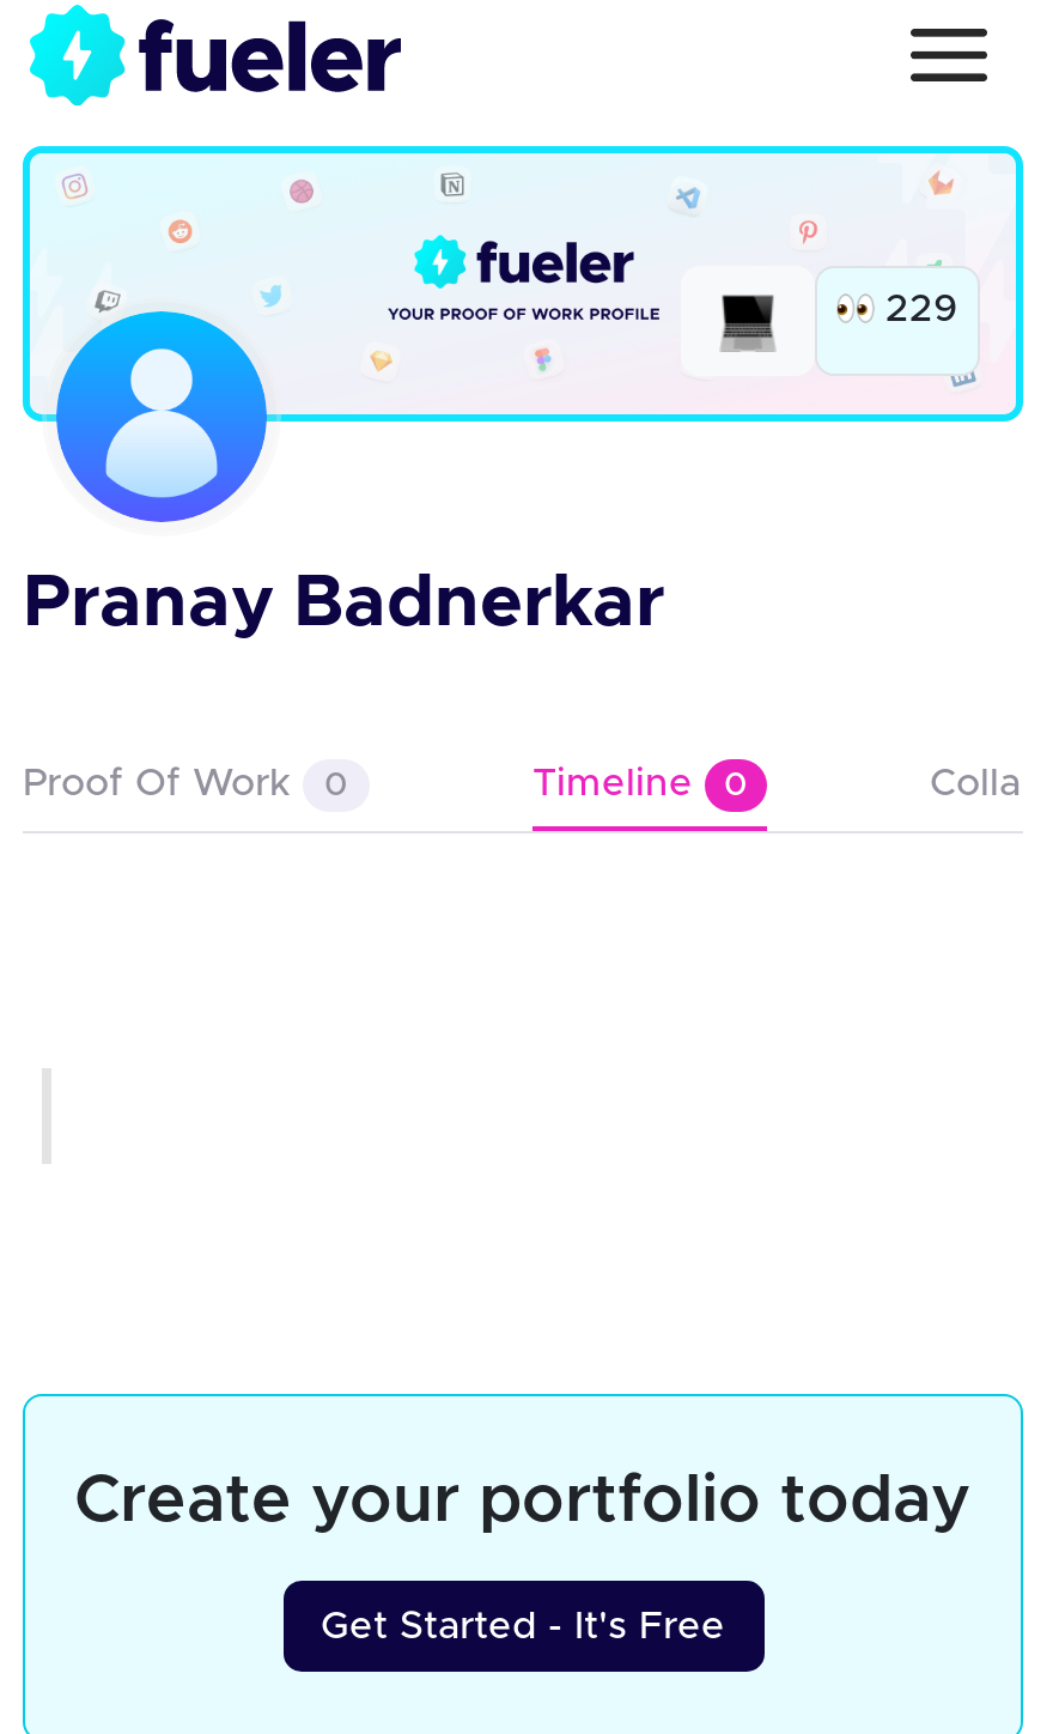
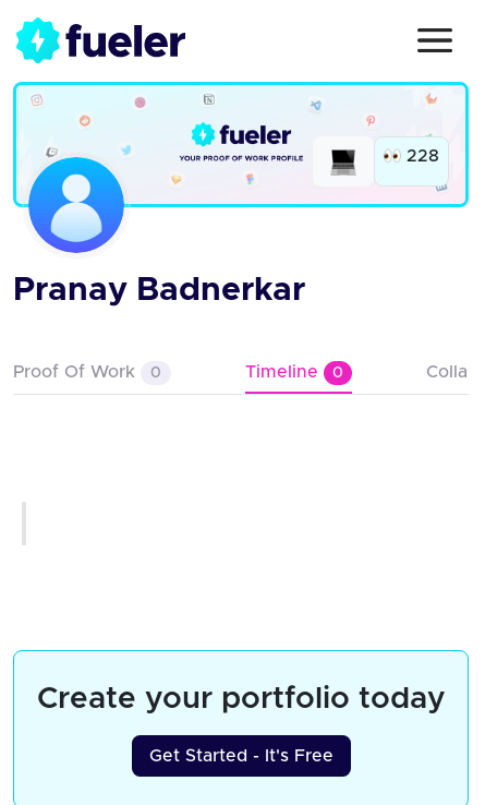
- 229
+ 228
